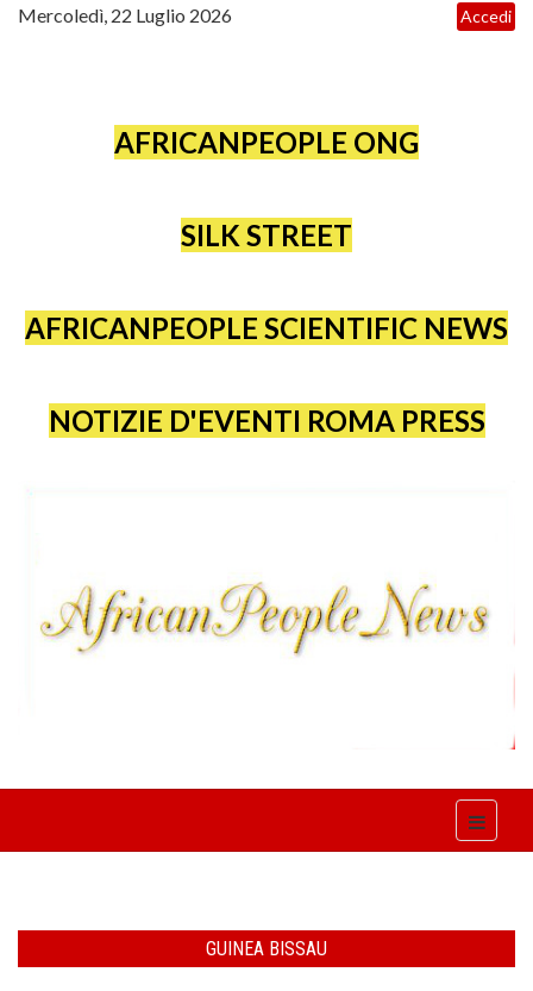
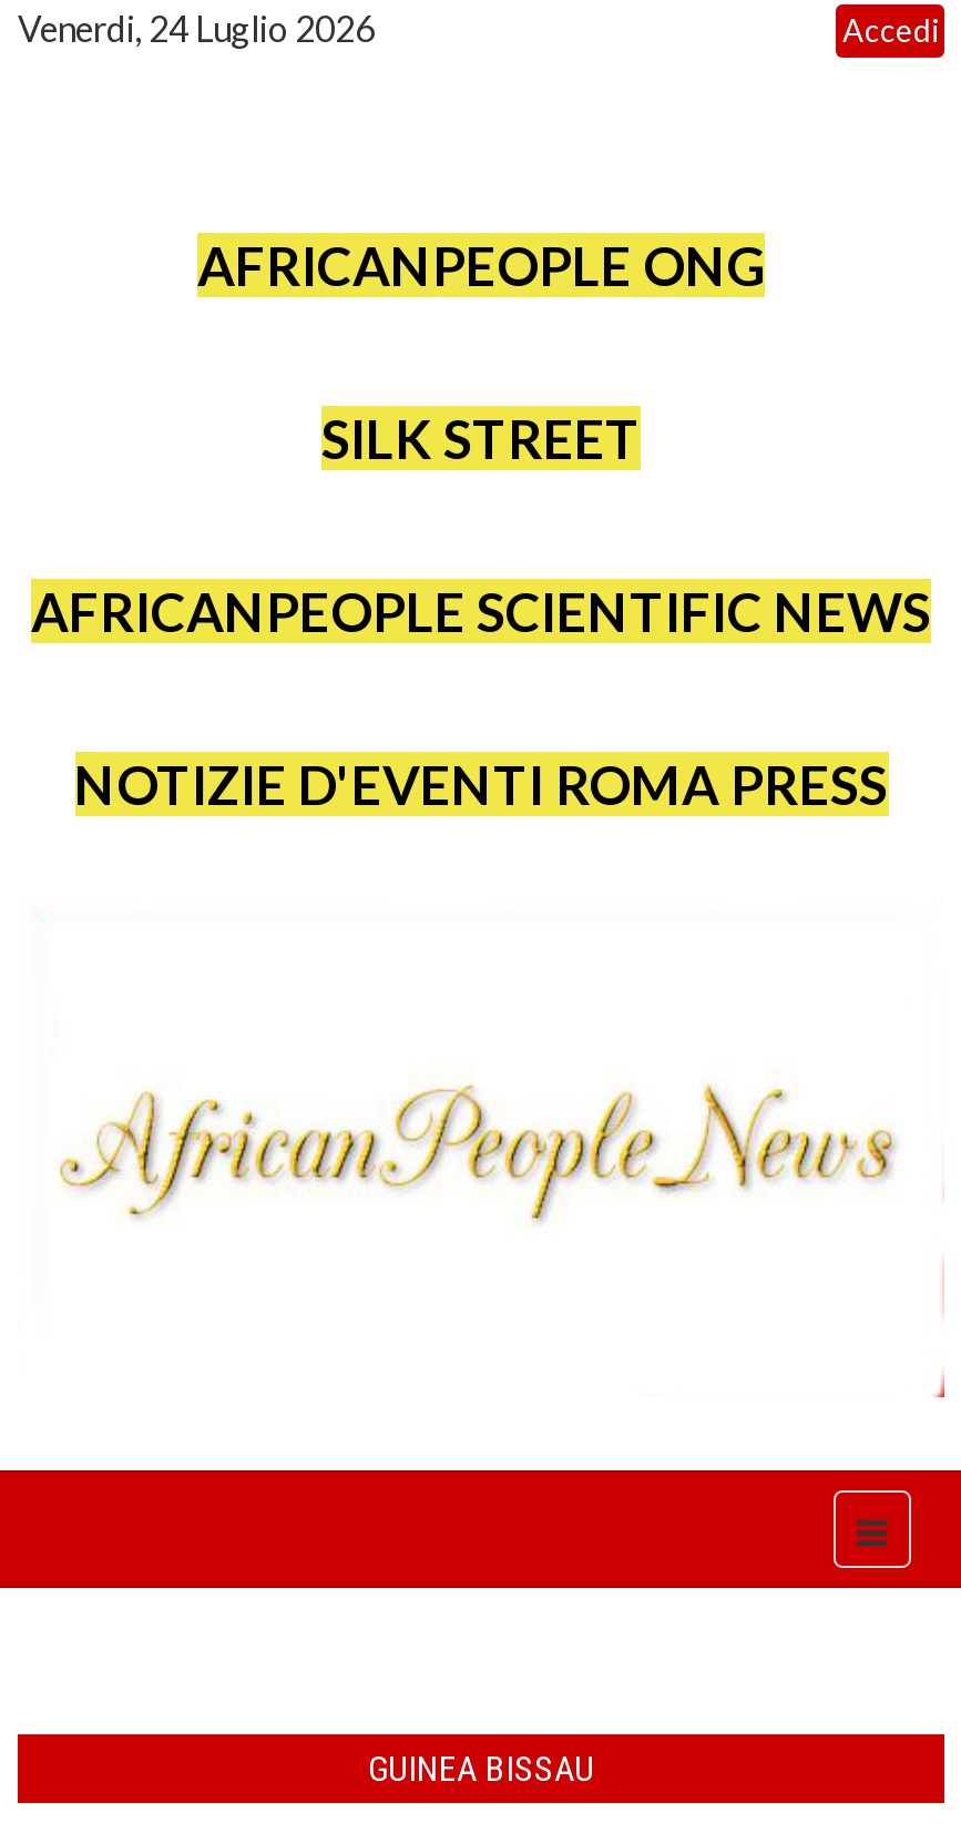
- Mercoledì, 22 Luglio 2026
+ Venerdi, 24 Luglio 2026
